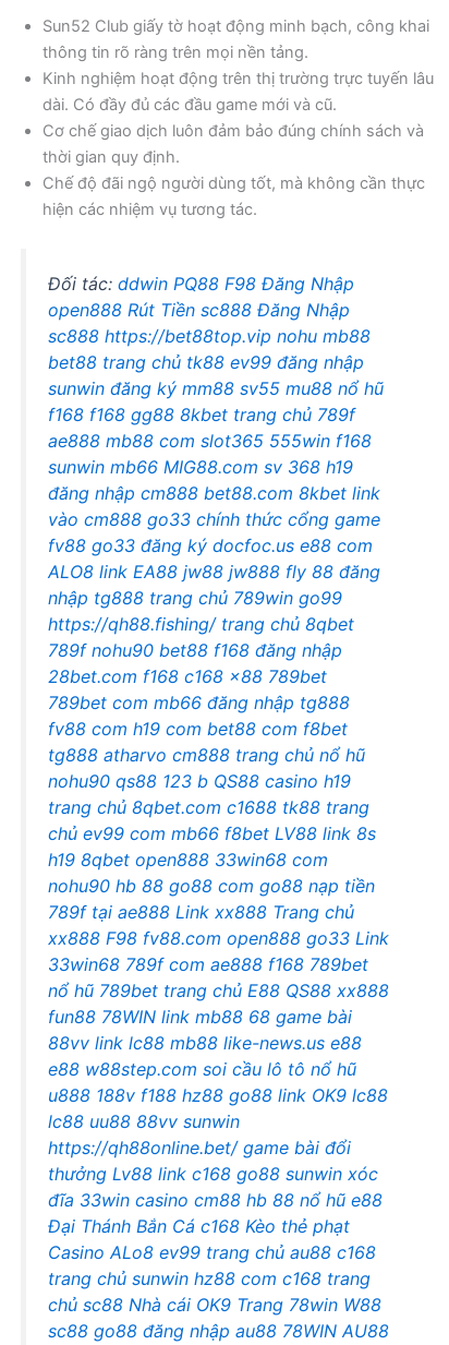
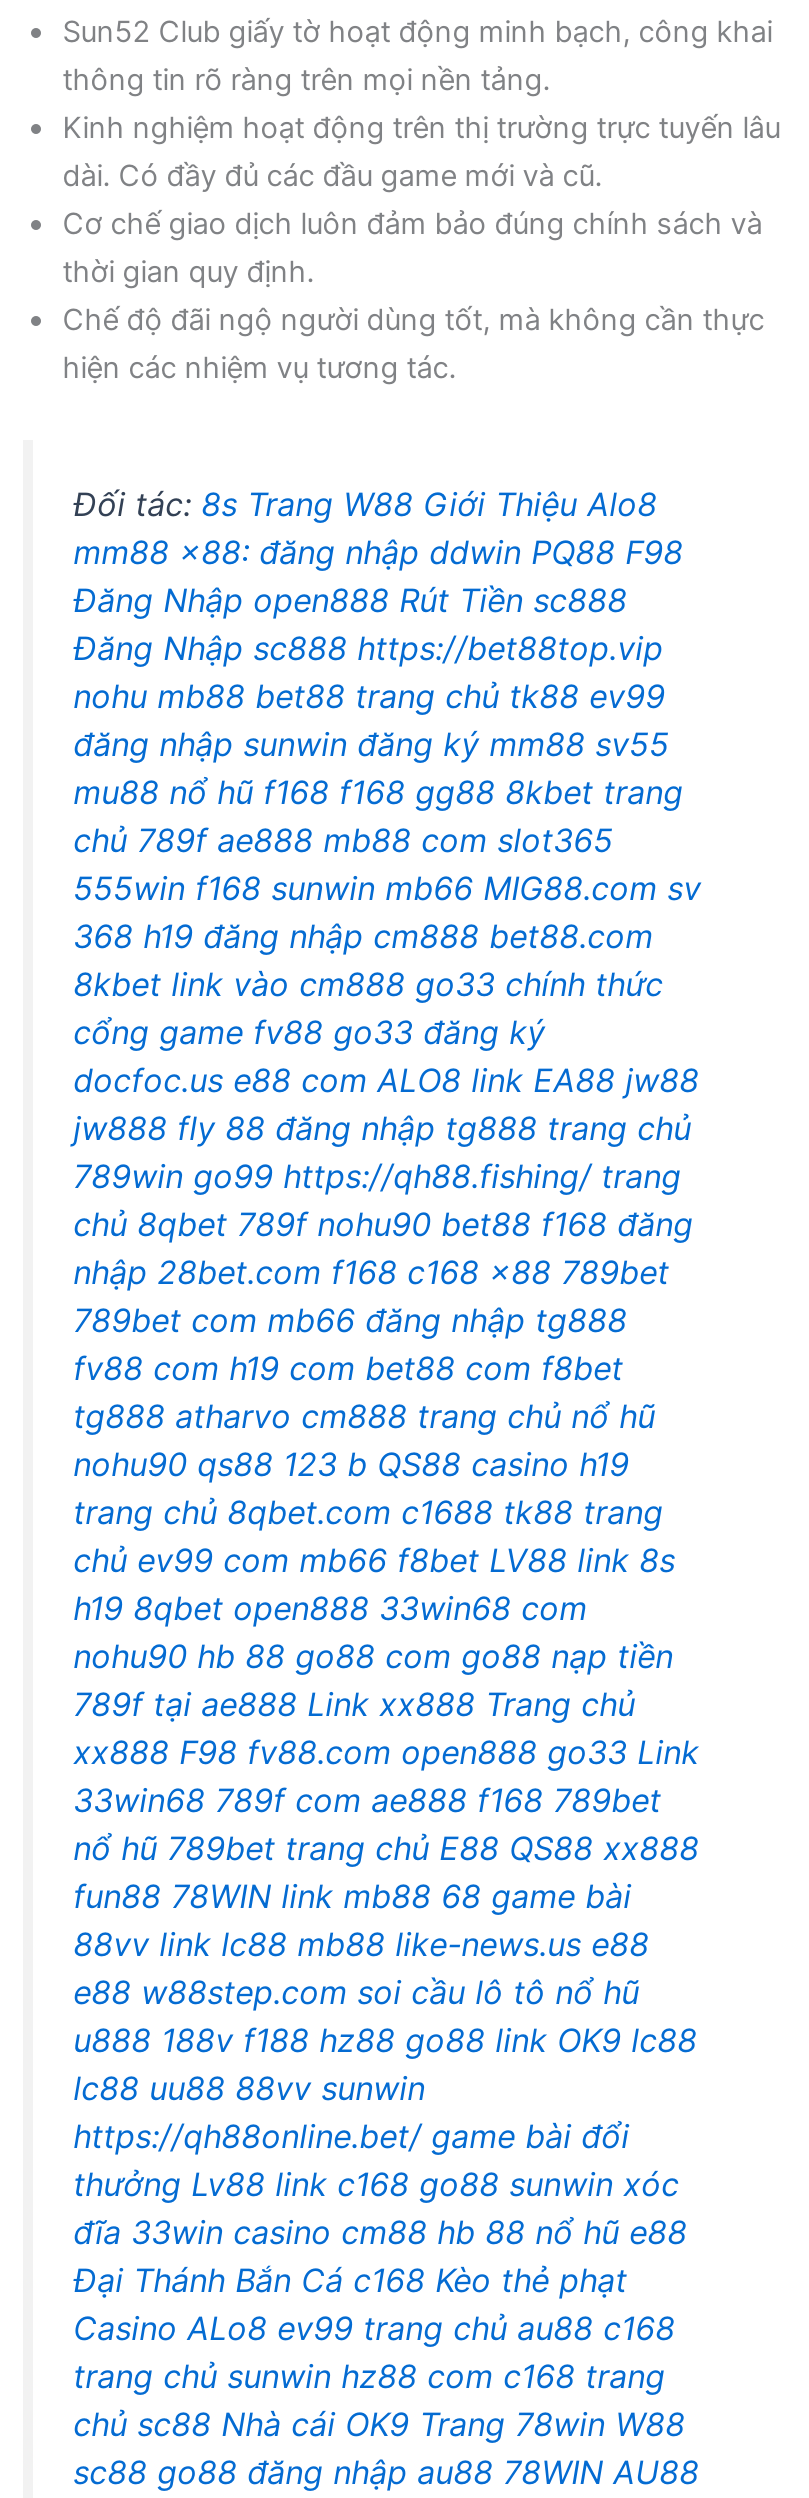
- Đối tác: ddwin PQ88 F98 Đăng Nhập
- open888 Rút Tiền sc888 Đăng Nhập
- sc888 https://bet88top.vip nohu mb88
- bet88 trang chủ tk88 ev99 đăng nhập
- sunwin đăng ký mm88 sv55 mu88 nổ hũ
- f168 f168 gg88 8kbet trang chủ 789f
- ae888 mb88 com slot365 555win f168
- sunwin mb66 MIG88.com sv 368 h19
- đăng nhập cm888 bet88.com 8kbet link
- vào cm888 go33 chính thức cổng game
- fv88 go33 đăng ký docfoc.us e88 com
- ALO8 link EA88 jw88 jw888 fly 88 đăng
- nhập tg888 trang chủ 789win go99
- https://qh88.fishing/ trang chủ 8qbet
- 789f nohu90 bet88 f168 đăng nhập
- 28bet.com f168 c168 x88 789bet
+ Đối tác: 8s Trang W88 Giới Thiệu Alo8
+ mm88 x88: đăng nhập ddwin PQ88 F98
+ Đăng Nhập open888 Rút Tiền sc888
+ Đăng Nhập sc888 https://bet88top.vip
+ nohu mb88 bet88 trang chủ tk88 ev99
+ đăng nhập sunwin đăng ký mm88 sv55
+ mu88 nổ hũ f168 f168 gg88 8kbet trang
+ chủ 789f ae888 mb88 com slot365
+ 555win f168 sunwin mb66 MIG88.com sv
+ 368 h19 đăng nhập cm888 bet88.com
+ 8kbet link vào cm888 go33 chính thức
+ cổng game fv88 go33 đăng ký
+ docfoc.us e88 com ALO8 link EA88 jw88
+ jw888 fly 88 đăng nhập tg888 trang chủ
+ 789win go99 https://qh88.fishing/ trang
+ chủ 8qbet 789f nohu90 bet88 f168 đăng
+ nhập 28bet.com f168 c168 x88 789bet
